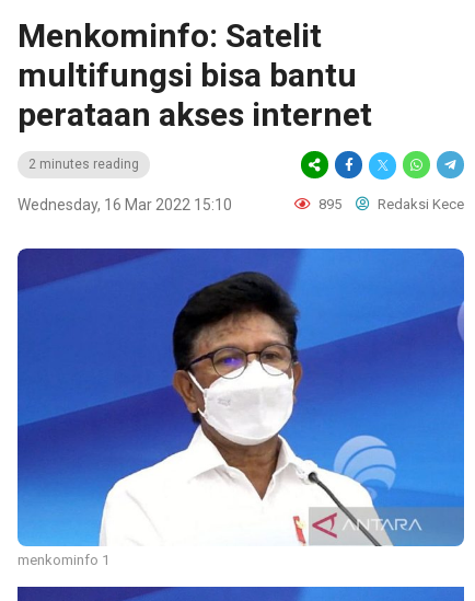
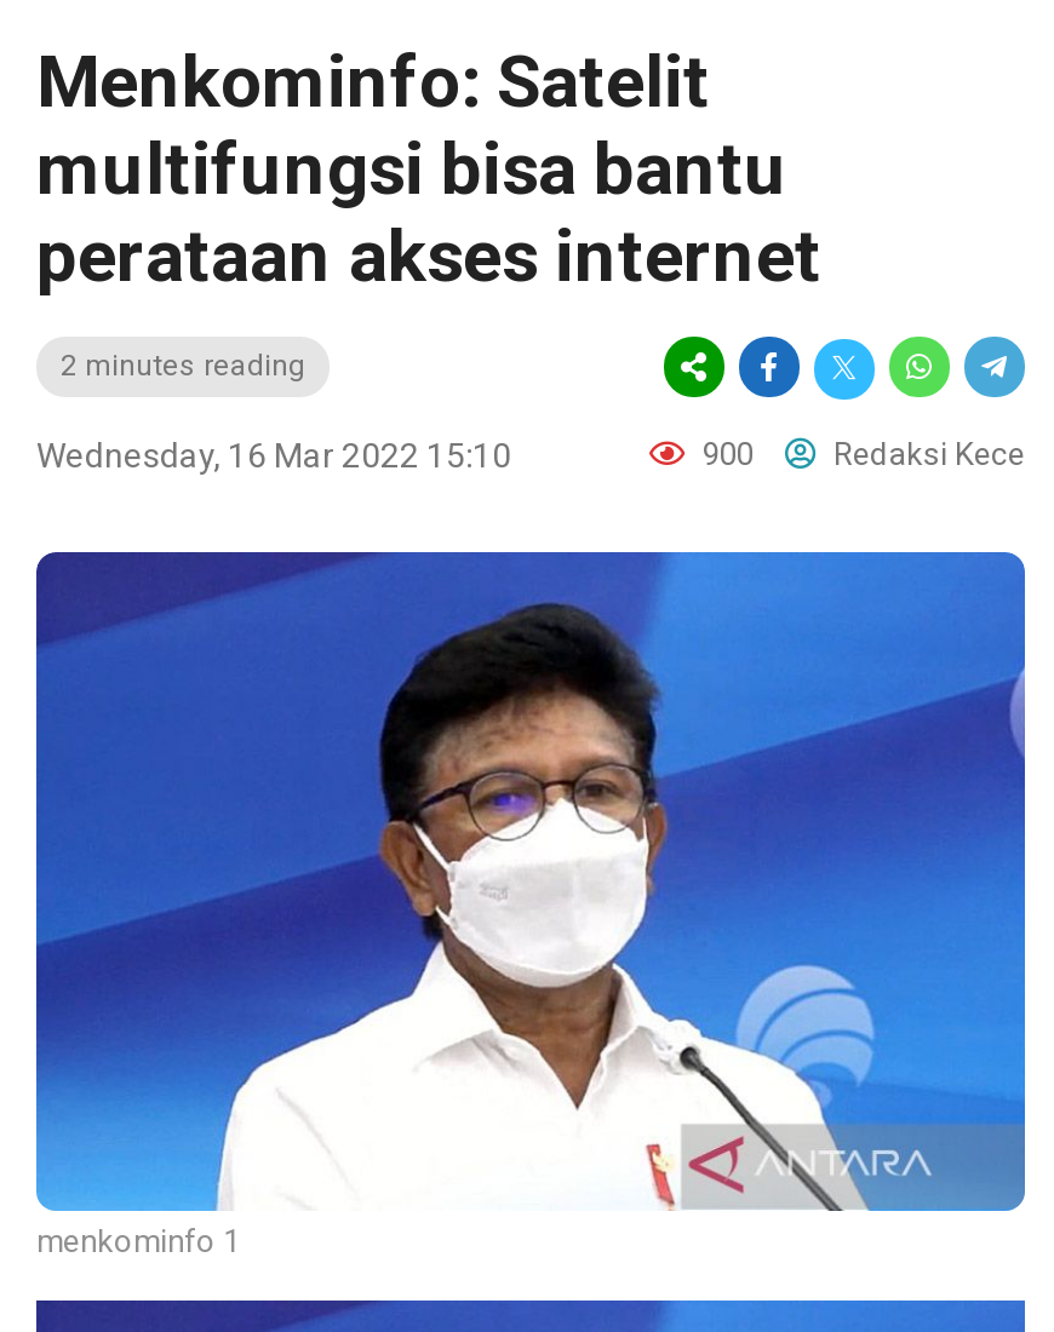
- 895 Redaksi Kece
+ 900 Redaksi Kece
